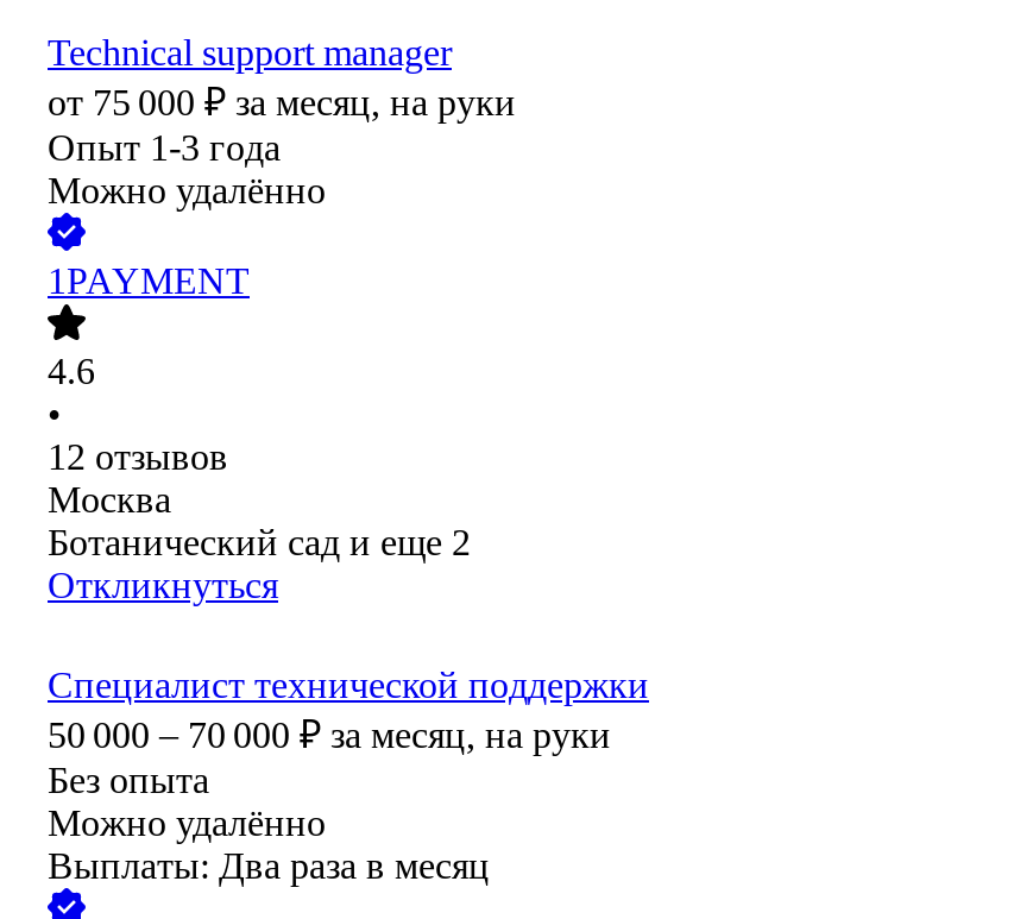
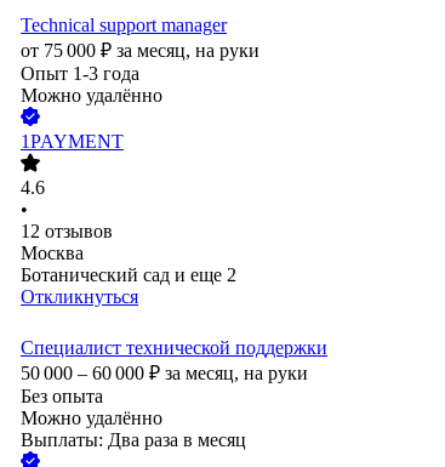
- 50 000 – 70 000 ₽ за месяц, на руки
+ 50 000 – 60 000 ₽ за месяц, на руки
